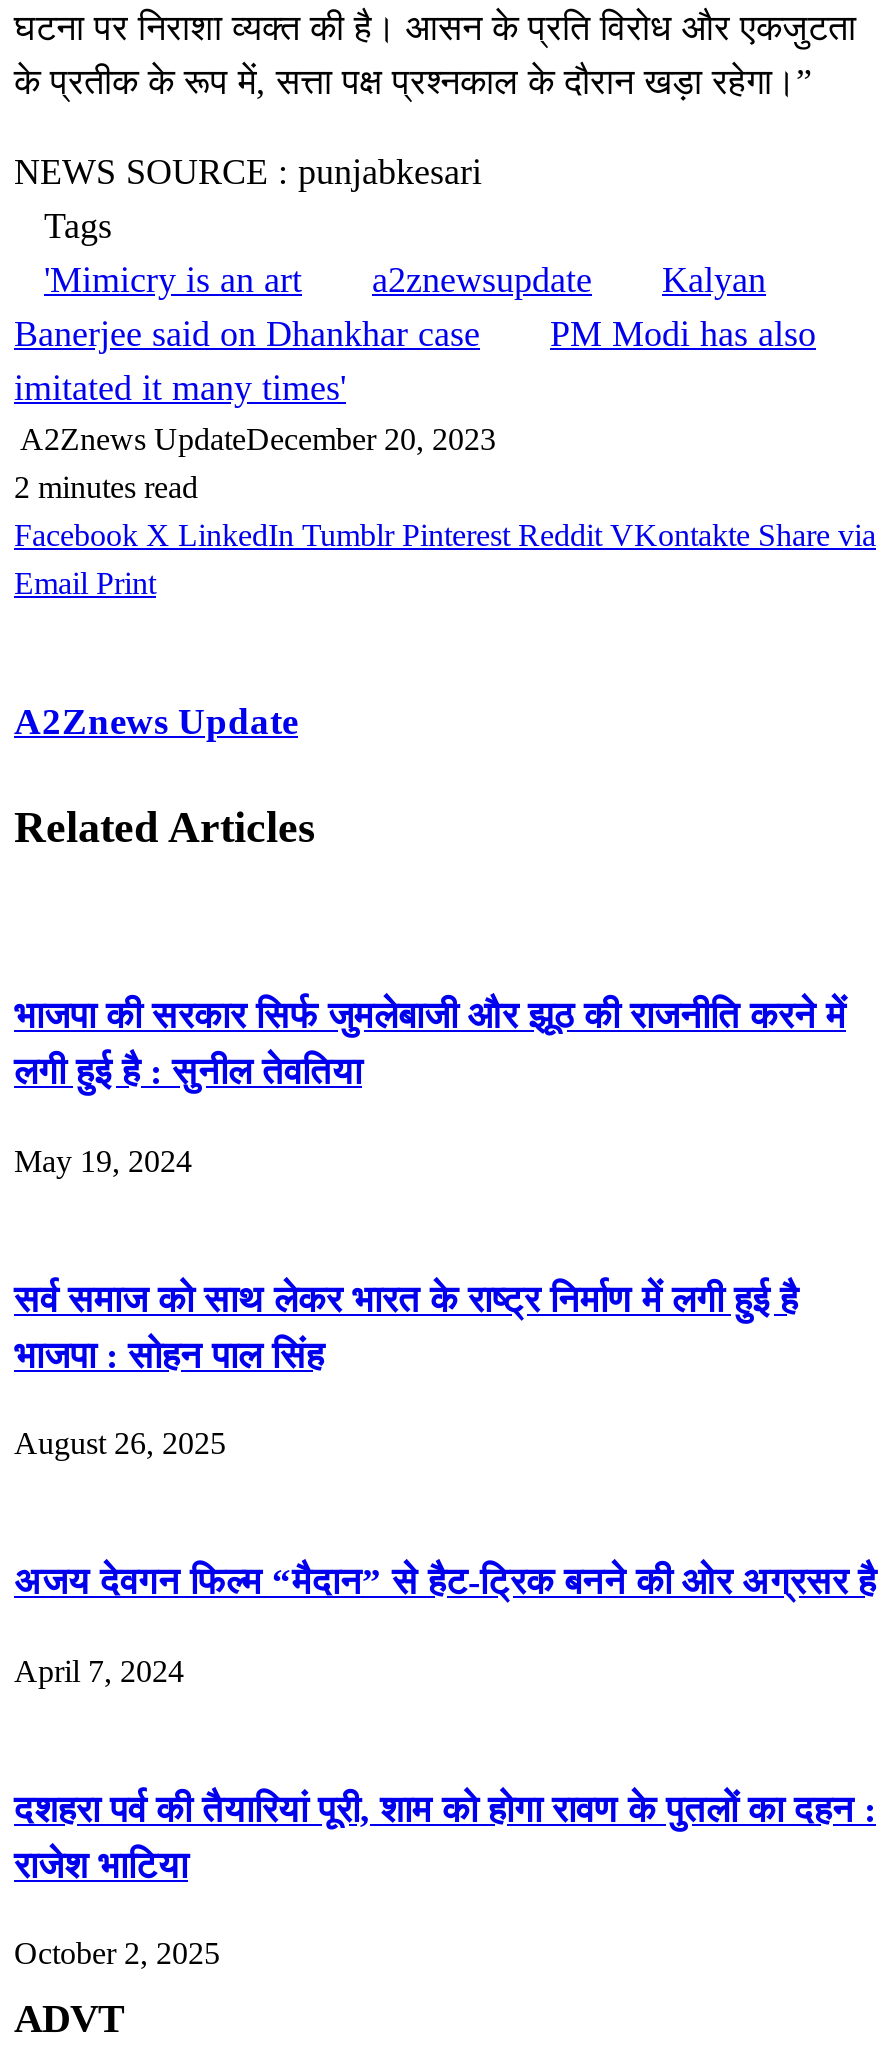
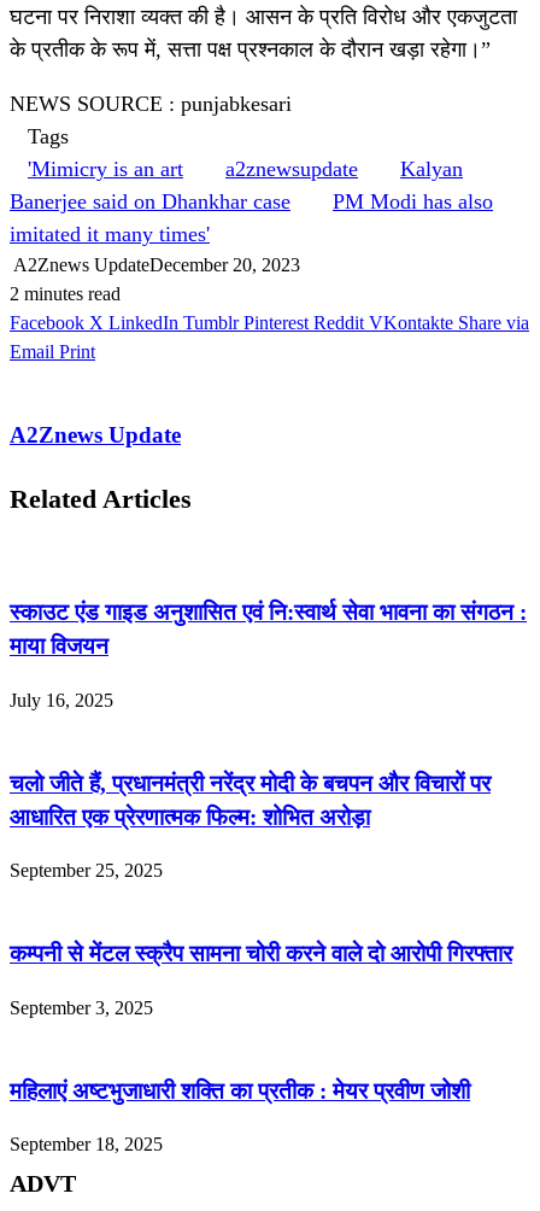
- भाजपा की सरकार सिर्फ जुमलेबाजी और झूठ की राजनीति करने में
- लगी हुई है : सुनील तेवतिया
+ स्काउट एंड गाइड अनुशासित एवं नि:स्वार्थ सेवा भावना का संगठन :
+ माया विजयन

- May 19, 2024
+ July 16, 2025

- सर्व समाज को साथ लेकर भारत के राष्ट्र निर्माण में लगी हुई है
- भाजपा : सोहन पाल सिंह
+ चलो जीते हैं, प्रधानमंत्री नरेंद्र मोदी के बचपन और विचारों पर
+ आधारित एक प्रेरणात्मक फिल्म: शोभित अरोड़ा

- August 26, 2025
+ September 25, 2025

- अजय देवगन फिल्म “मैदान” से हैट-ट्रिक बनने की ओर अग्रसर है
+ कम्पनी से मेंटल स्क्रैप सामना चोरी करने वाले दो आरोपी गिरफ्तार

- April 7, 2024
+ September 3, 2025

- दशहरा पर्व की तैयारियां पूरी, शाम को होगा रावण के पुतलों का दहन :
- राजेश भाटिया
+ महिलाएं अष्टभुजाधारी शक्ति का प्रतीक : मेयर प्रवीण जोशी

- October 2, 2025
+ September 18, 2025
